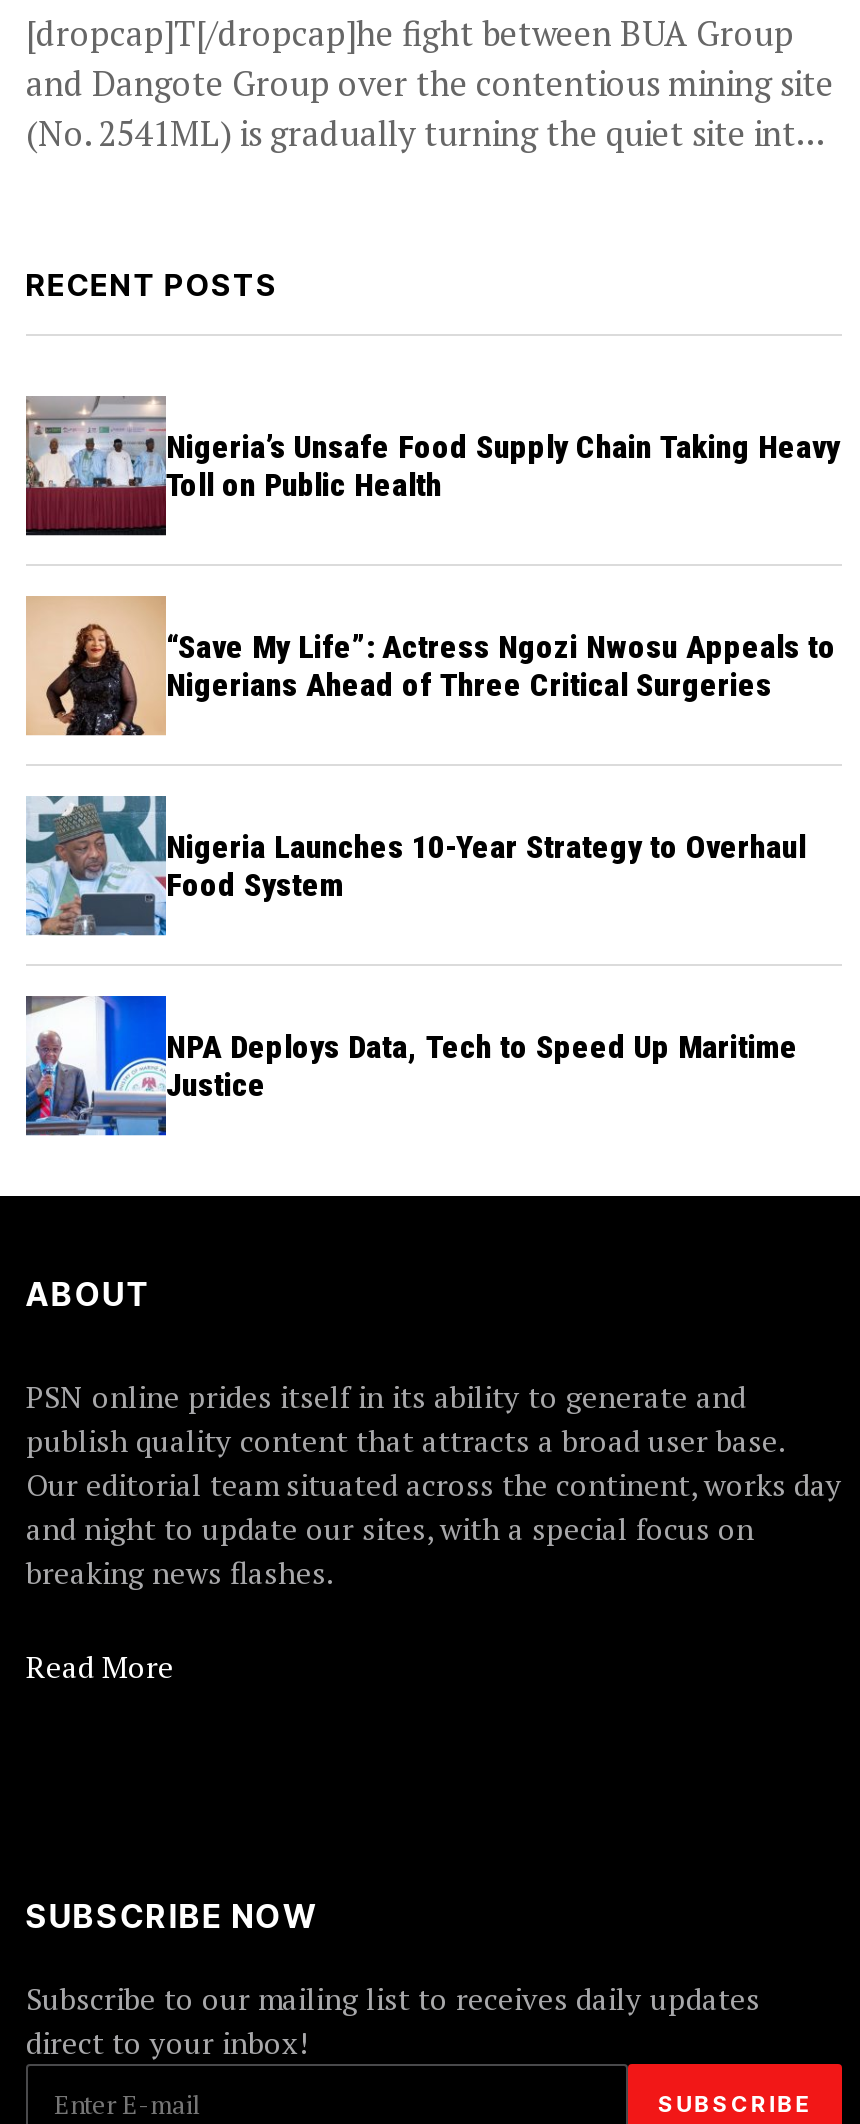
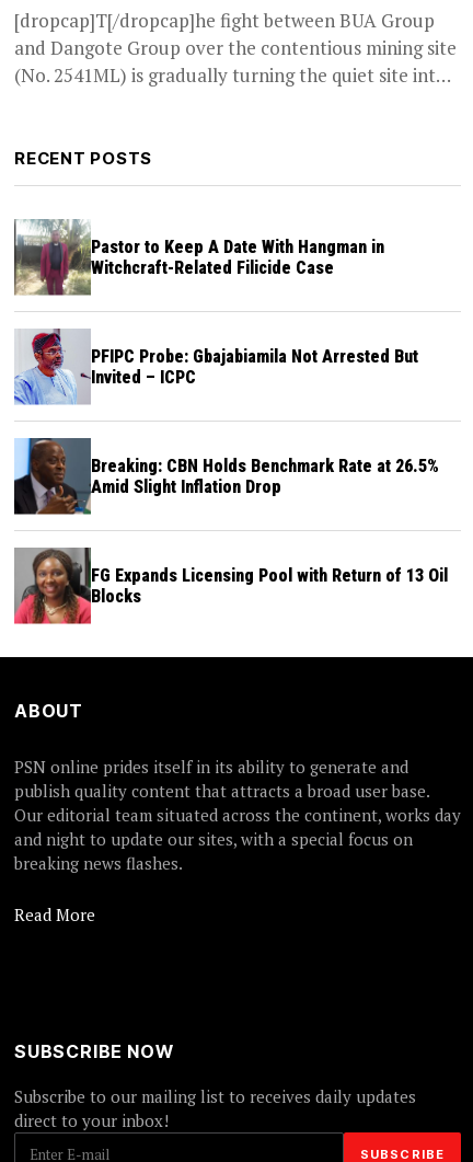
- [image]
- Nigeria’s Unsafe Food Supply Chain Taking Heavy
- Toll on Public Health
+ [image]
+ Pastor to Keep A Date With Hangman in
+ Witchcraft-Related Filicide Case

- [image]
- “Save My Life”: Actress Ngozi Nwosu Appeals to
- Nigerians Ahead of Three Critical Surgeries
+ [image]
+ PFIPC Probe: Gbajabiamila Not Arrested But
+ Invited – ICPC

- [image]
- Nigeria Launches 10-Year Strategy to Overhaul
- Food System
+ [image]
+ Breaking: CBN Holds Benchmark Rate at 26.5%
+ Amid Slight Inflation Drop

- [image]
- NPA Deploys Data, Tech to Speed Up Maritime
- Justice
+ [image]
+ FG Expands Licensing Pool with Return of 13 Oil
+ Blocks
